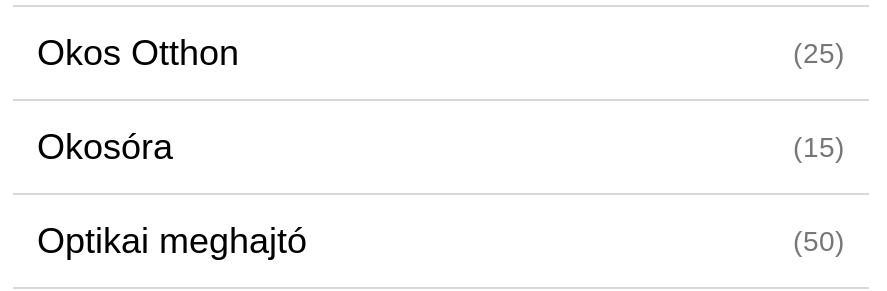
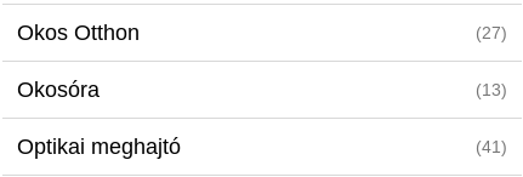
- (25)
+ (27)

- (15)
+ (13)

- (50)
+ (41)
